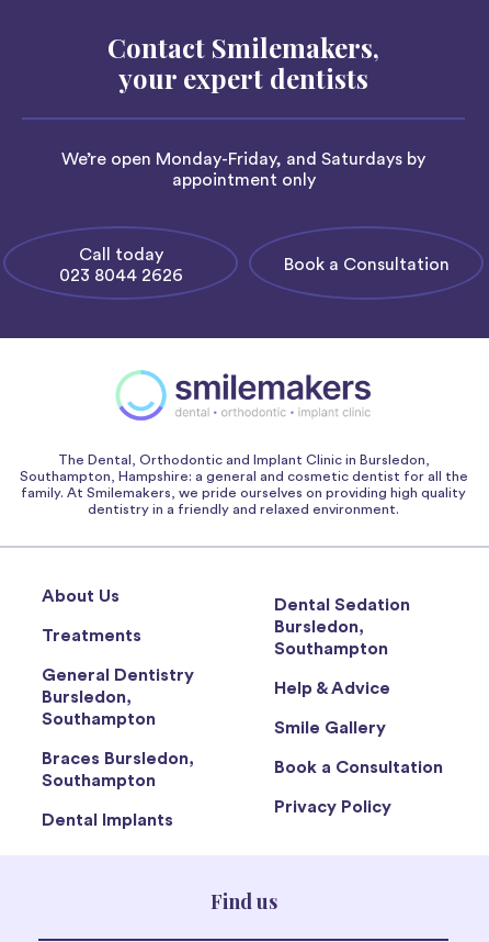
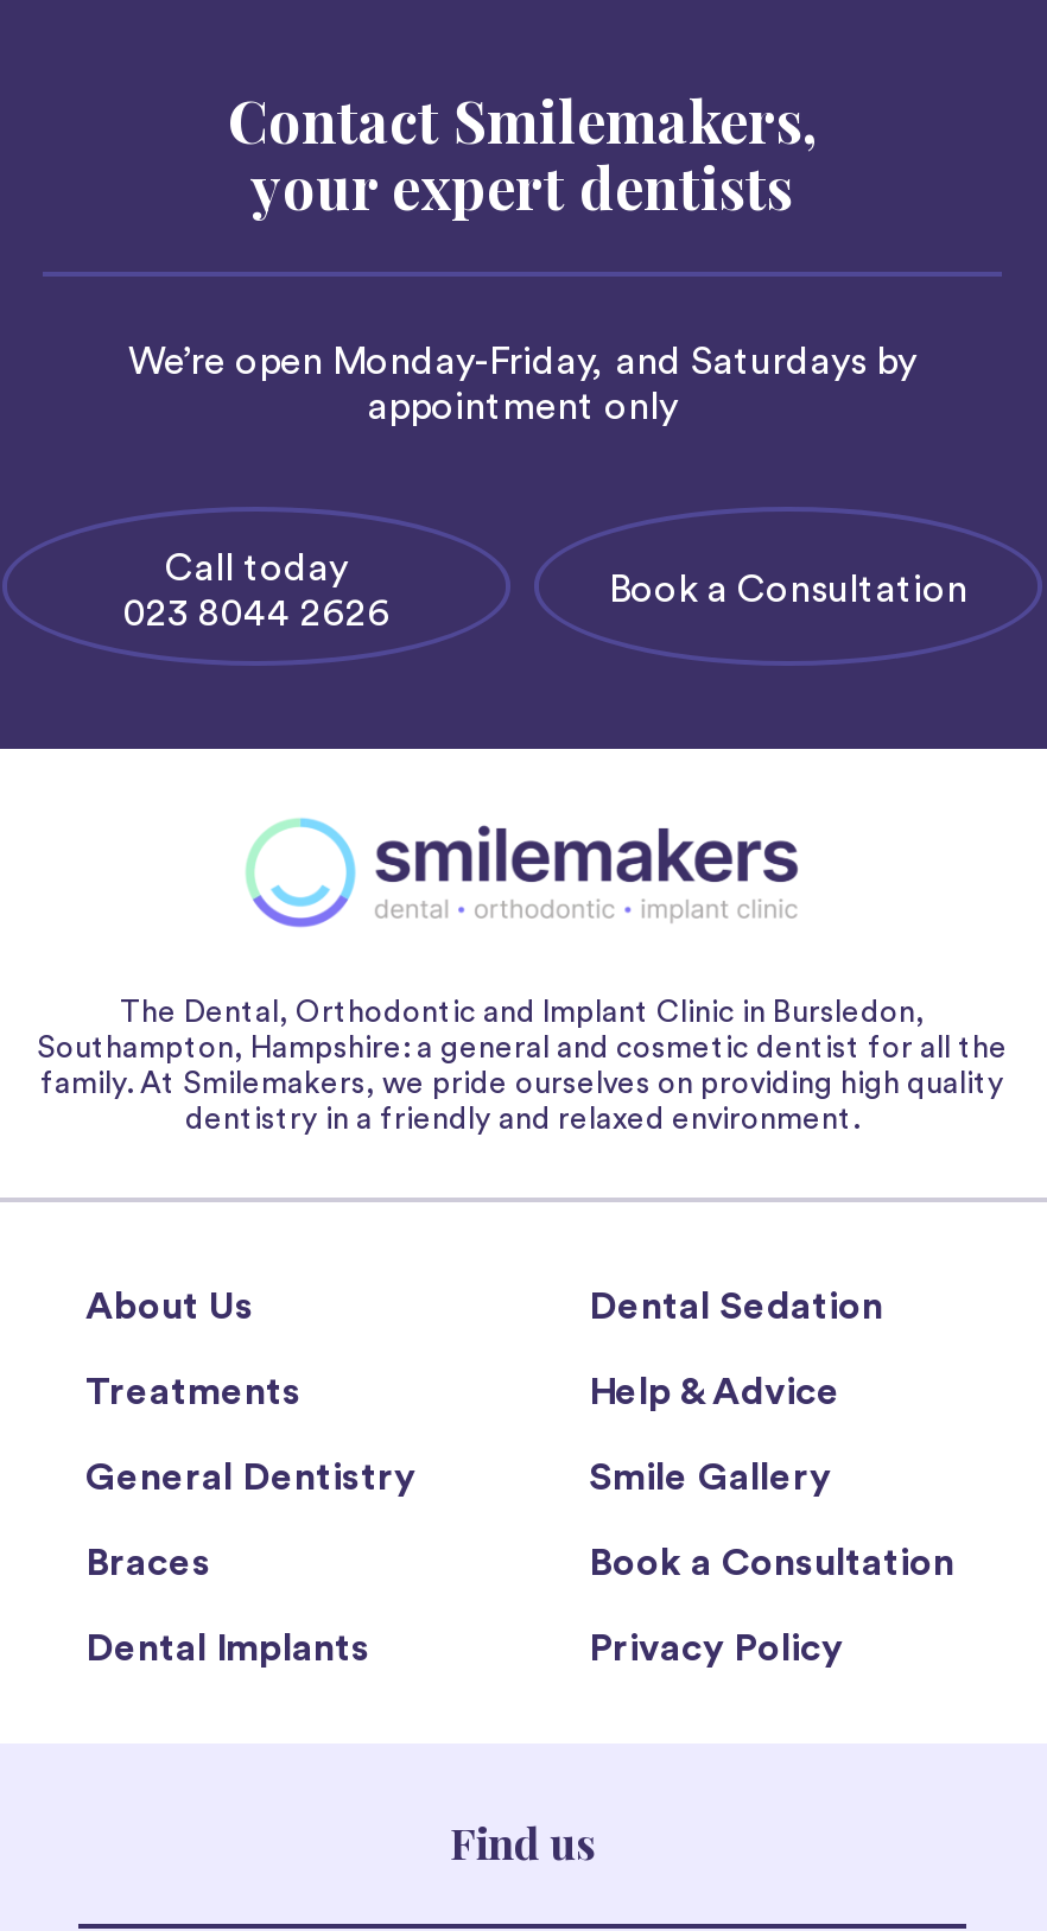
- Bursledon,
- Southampton

- Bursledon,
- Southampton
- Braces Bursledon,
- Southampton
+ Braces
